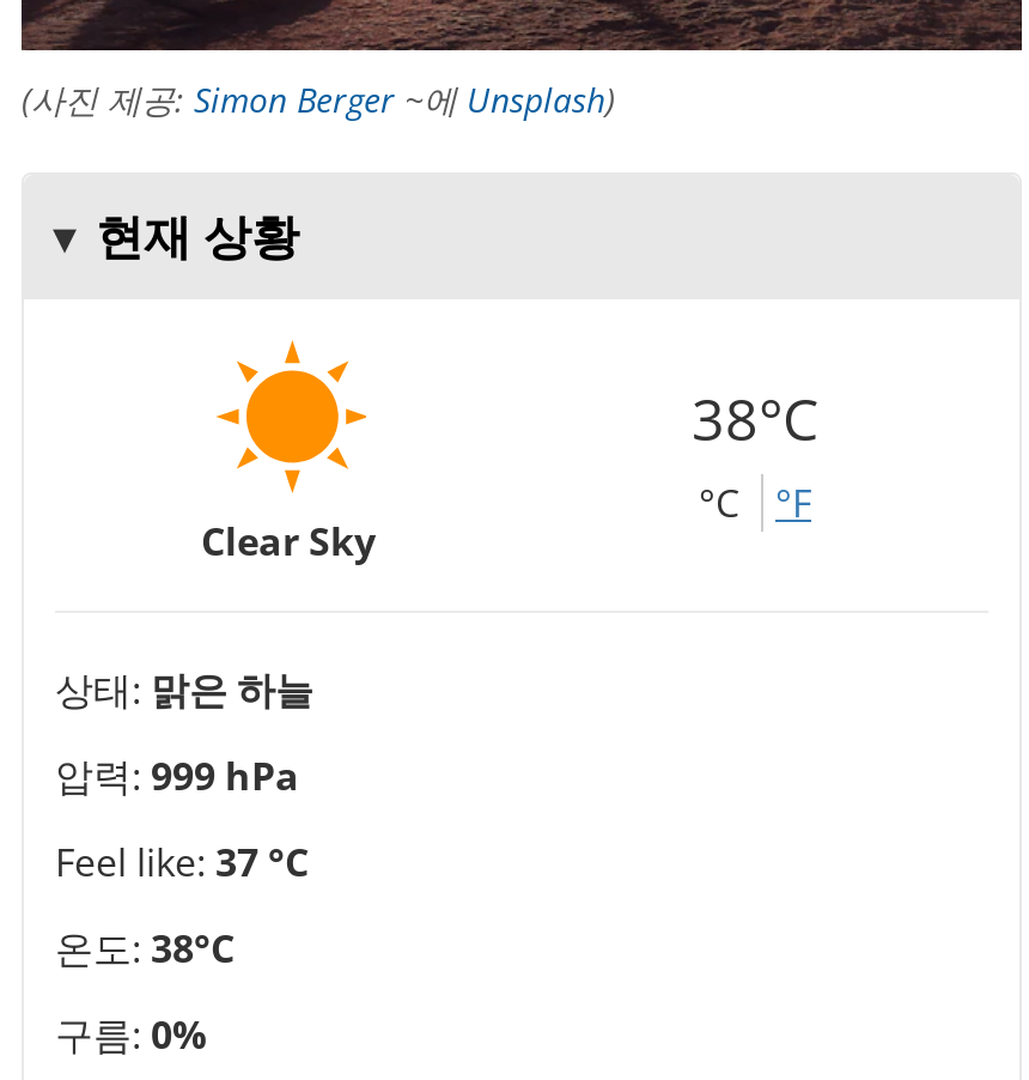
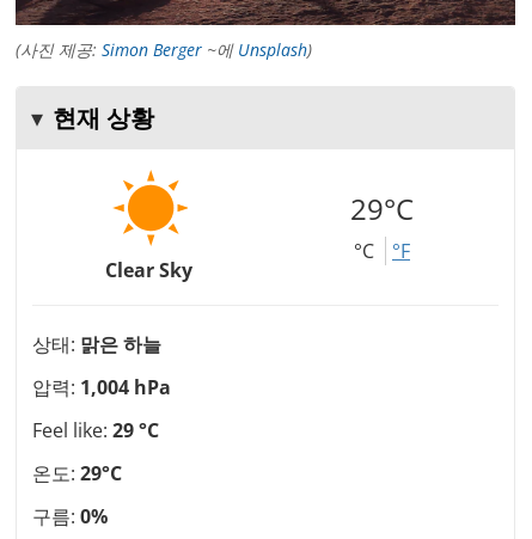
- 38°C
+ 29°C

- 압력: 999 hPa
+ 압력: 1,004 hPa

- Feel like: 37 °C
+ Feel like: 29 °C

- 온도: 38°C
+ 온도: 29°C
